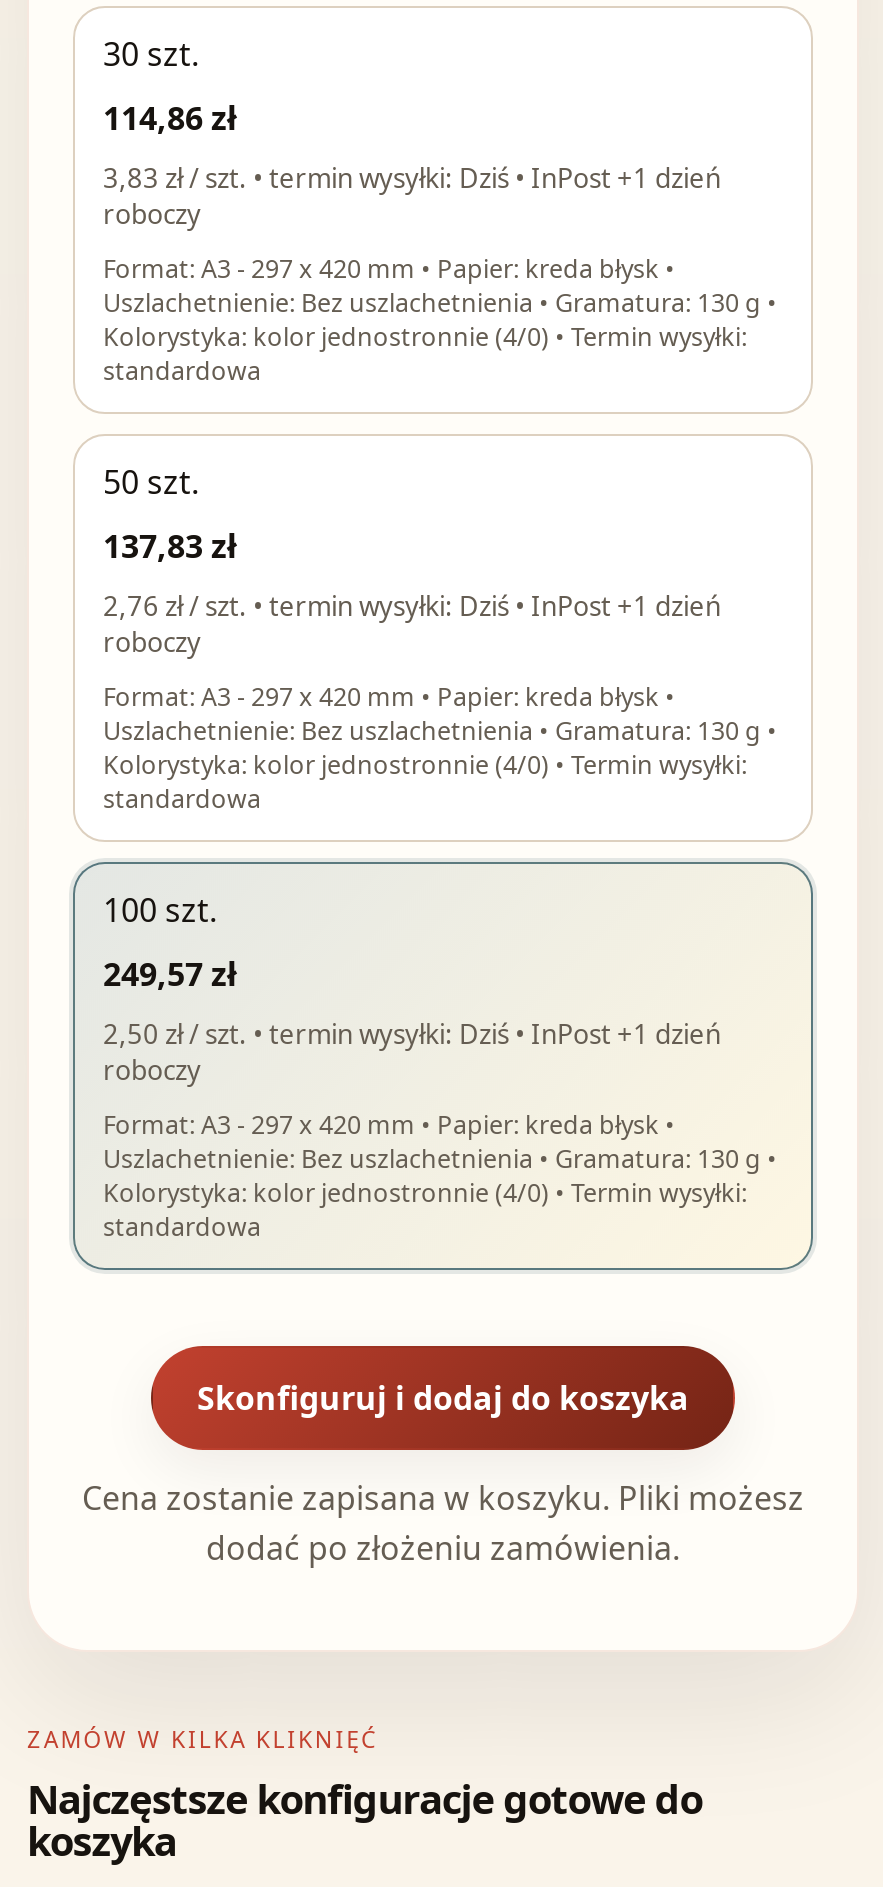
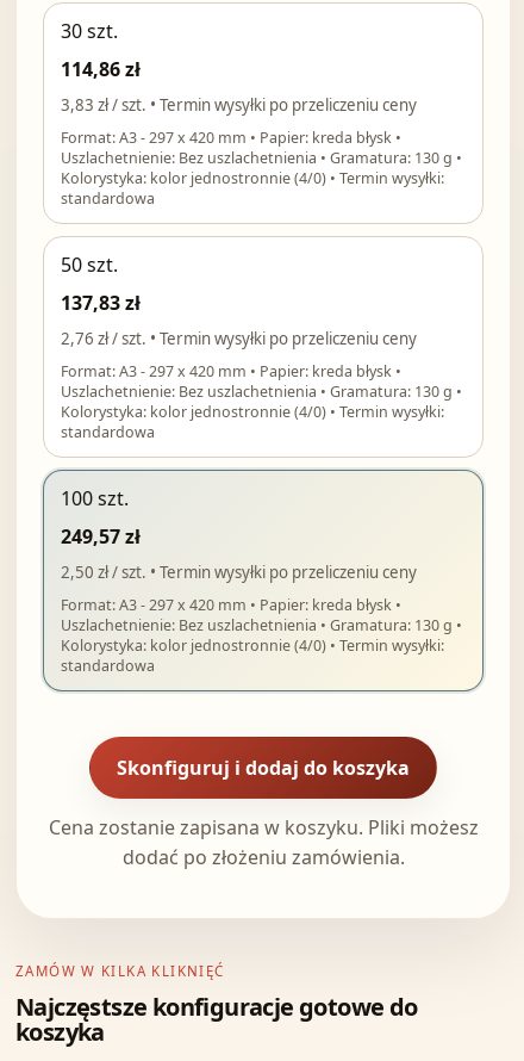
- 3,83 zł / szt. • termin wysyłki: Dziś • InPost +1 dzień
- roboczy
+ 3,83 zł / szt. • Termin wysyłki po przeliczeniu ceny

- 2,76 zł / szt. • termin wysyłki: Dziś • InPost +1 dzień
- roboczy
+ 2,76 zł / szt. • Termin wysyłki po przeliczeniu ceny

- 2,50 zł / szt. • termin wysyłki: Dziś • InPost +1 dzień
- roboczy
+ 2,50 zł / szt. • Termin wysyłki po przeliczeniu ceny
